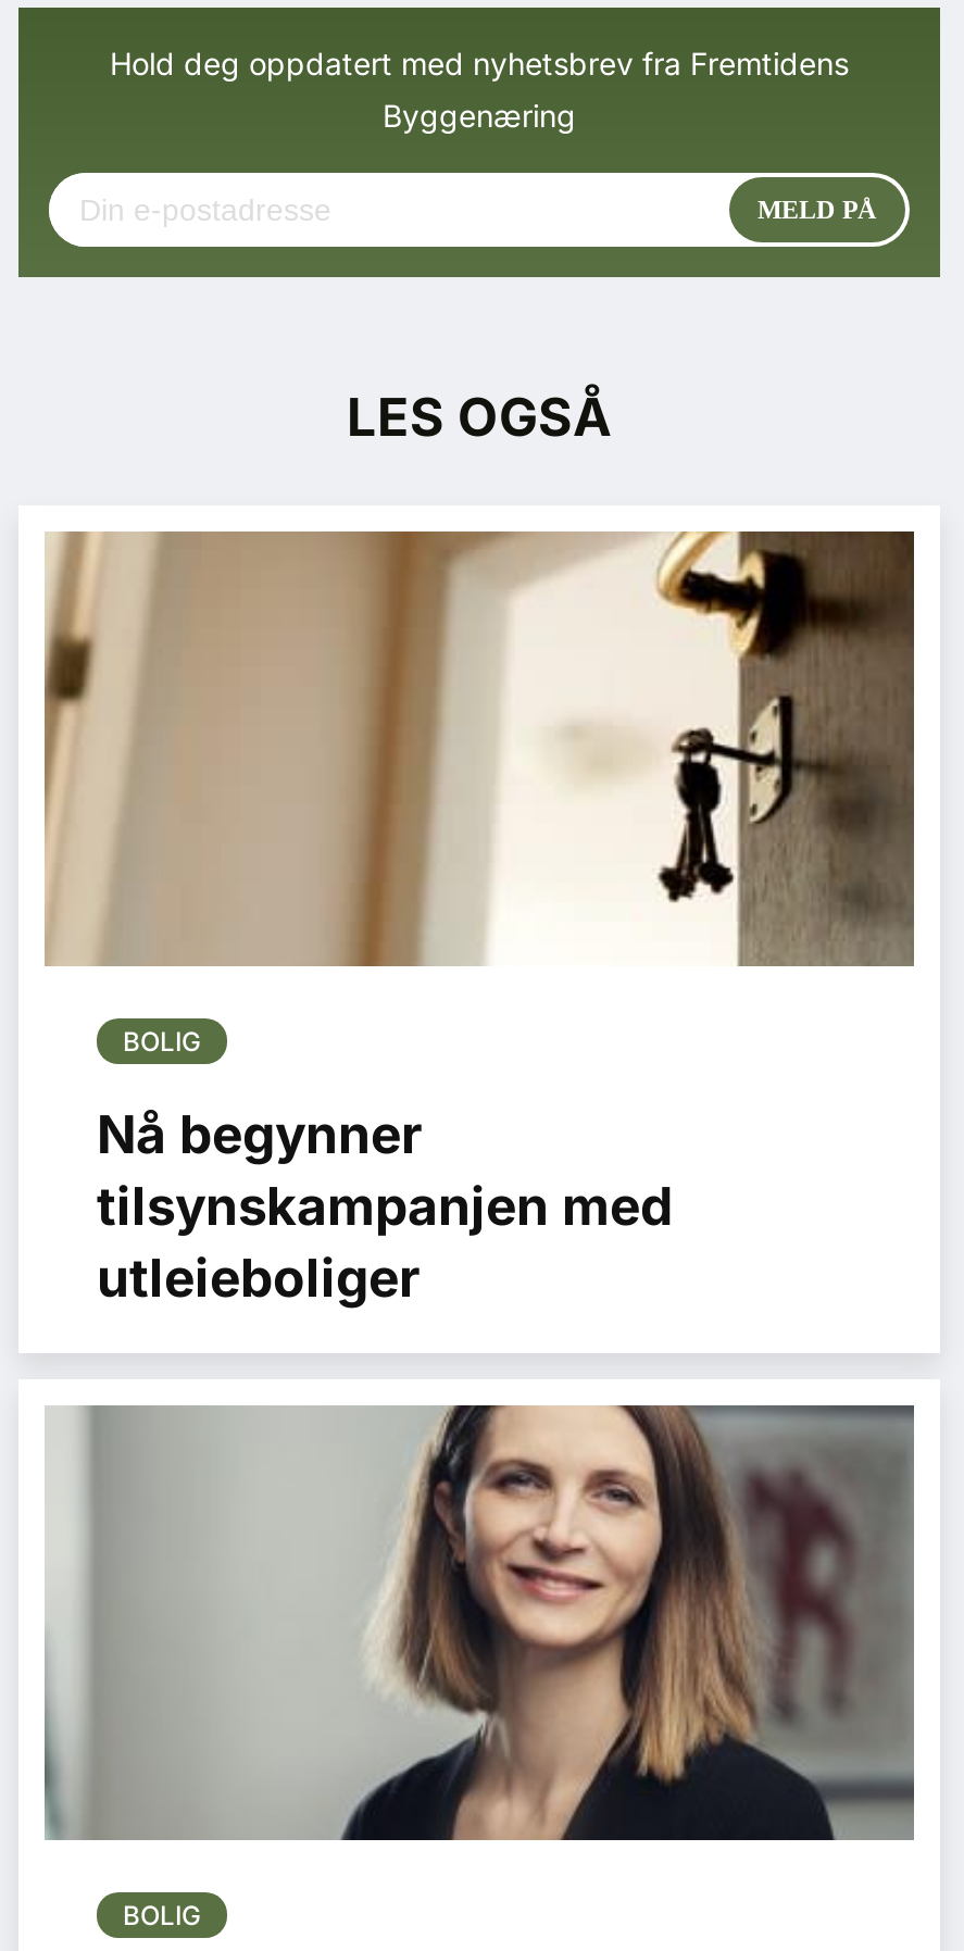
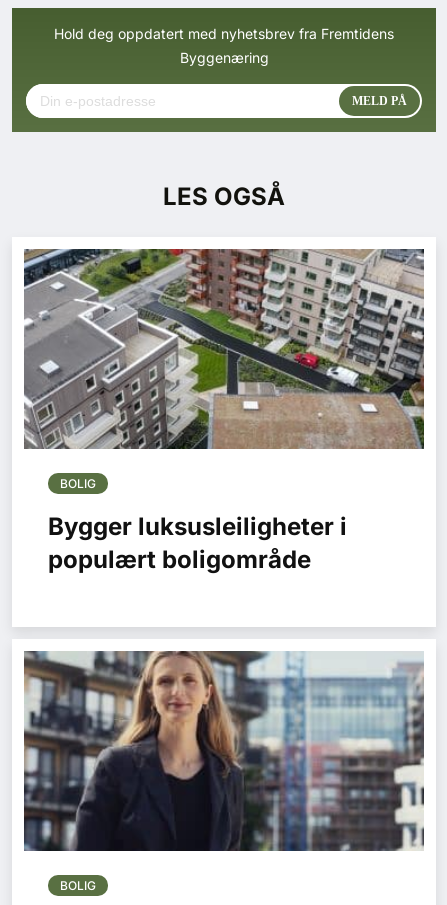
- [image]
+ [image]

- Nå begynner
- tilsynskampanjen med
- utleieboliger
+ Bygger luksusleiligheter i
+ populært boligområde

- [image]
+ [image]
